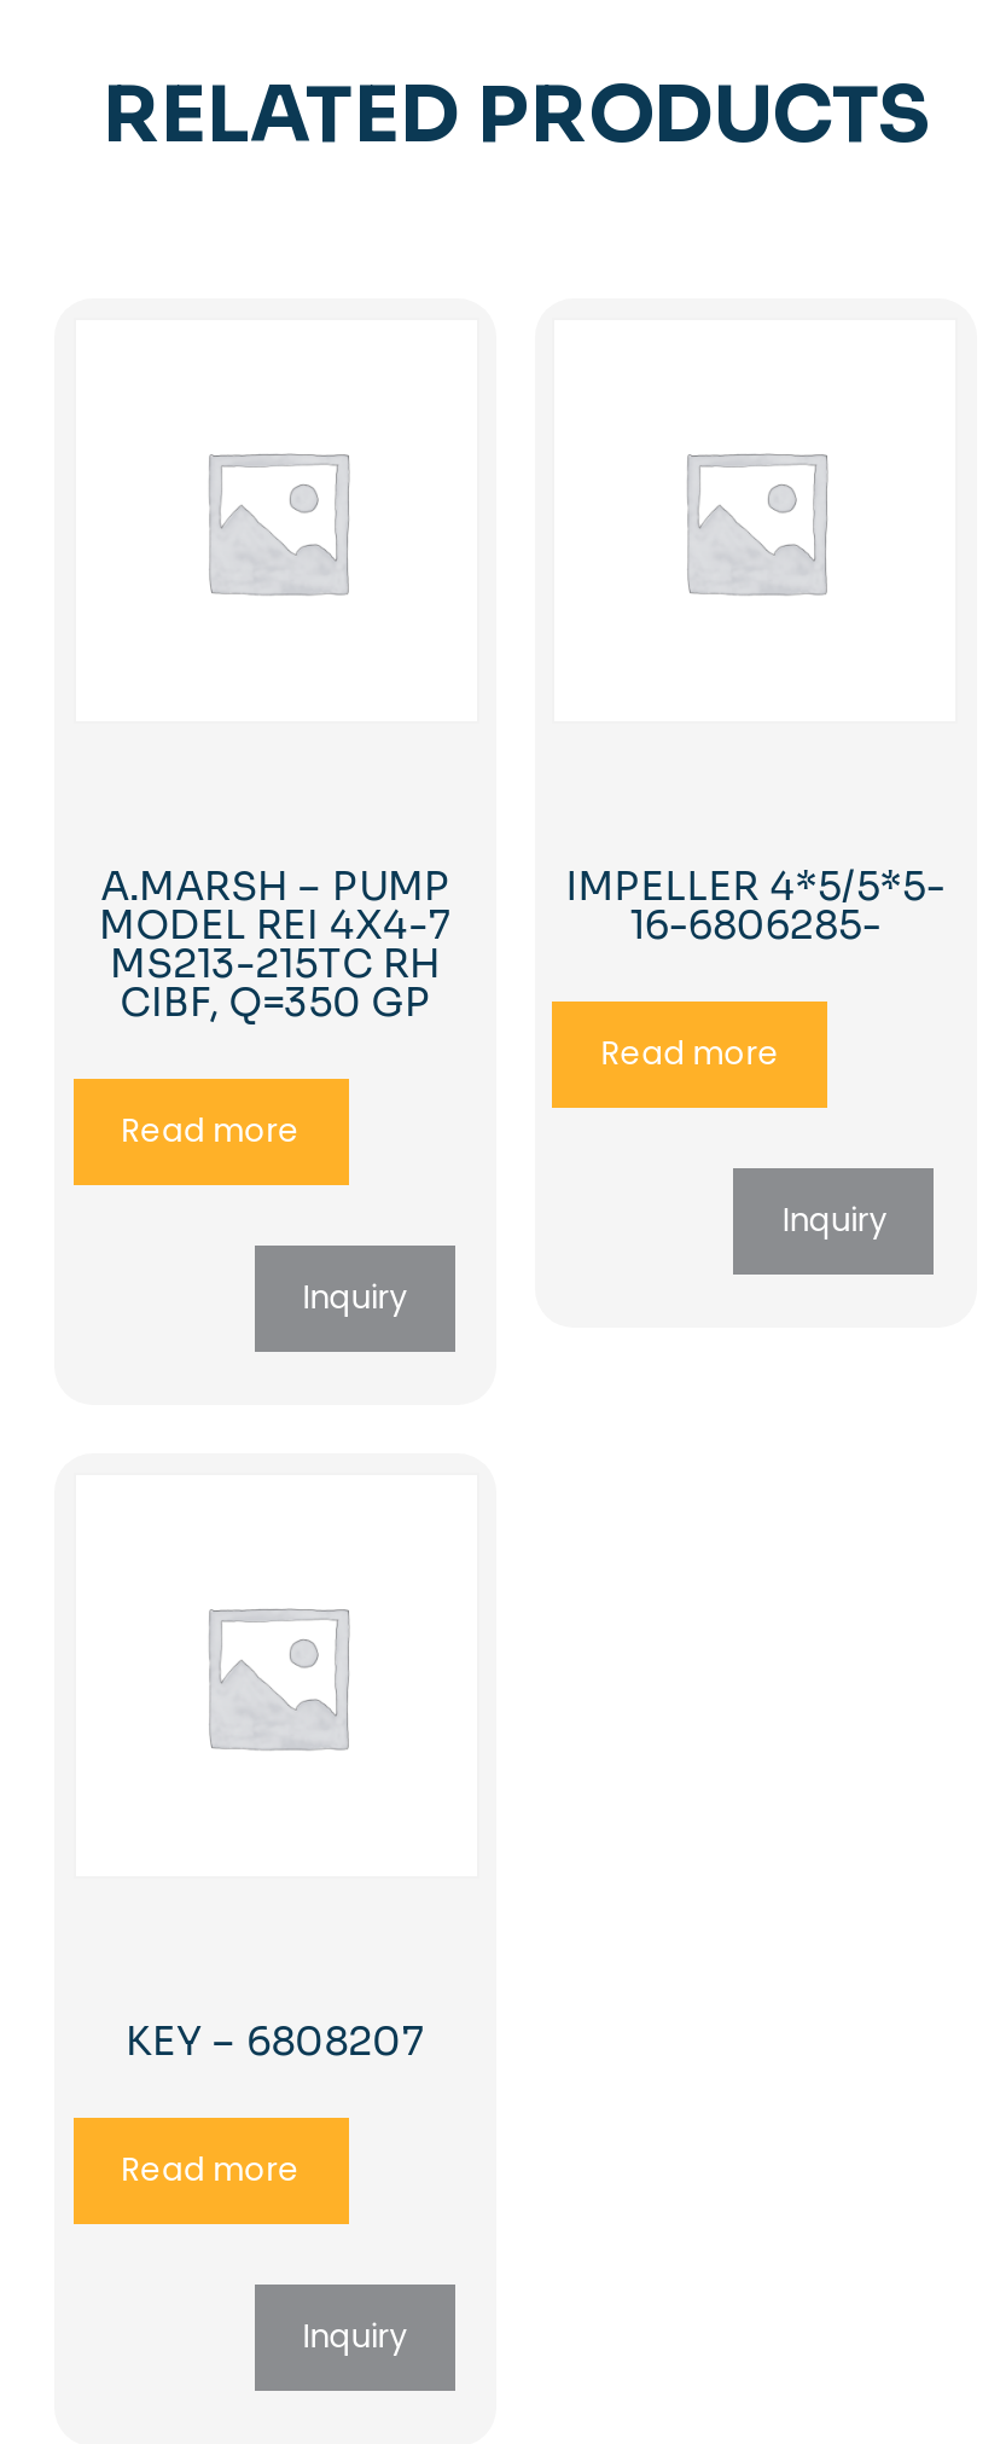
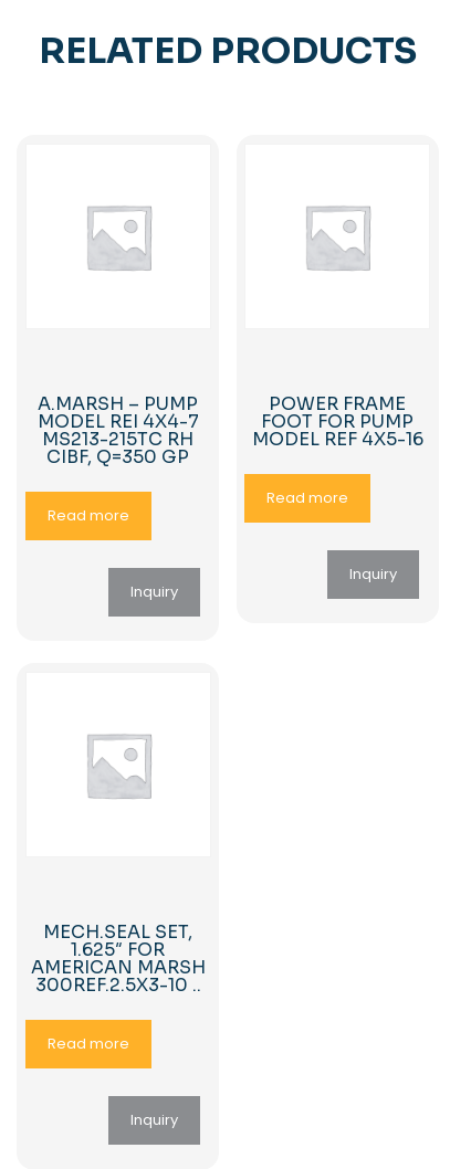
- IMPELLER 4*5/5*5-
- 16-6806285-
+ POWER FRAME
+ FOOT FOR PUMP
+ MODEL REF 4X5-16

- KEY – 6808207
+ MECH.SEAL SET,
+ 1.625″ FOR
+ AMERICAN MARSH
+ 300REF.2.5X3-10 ..
